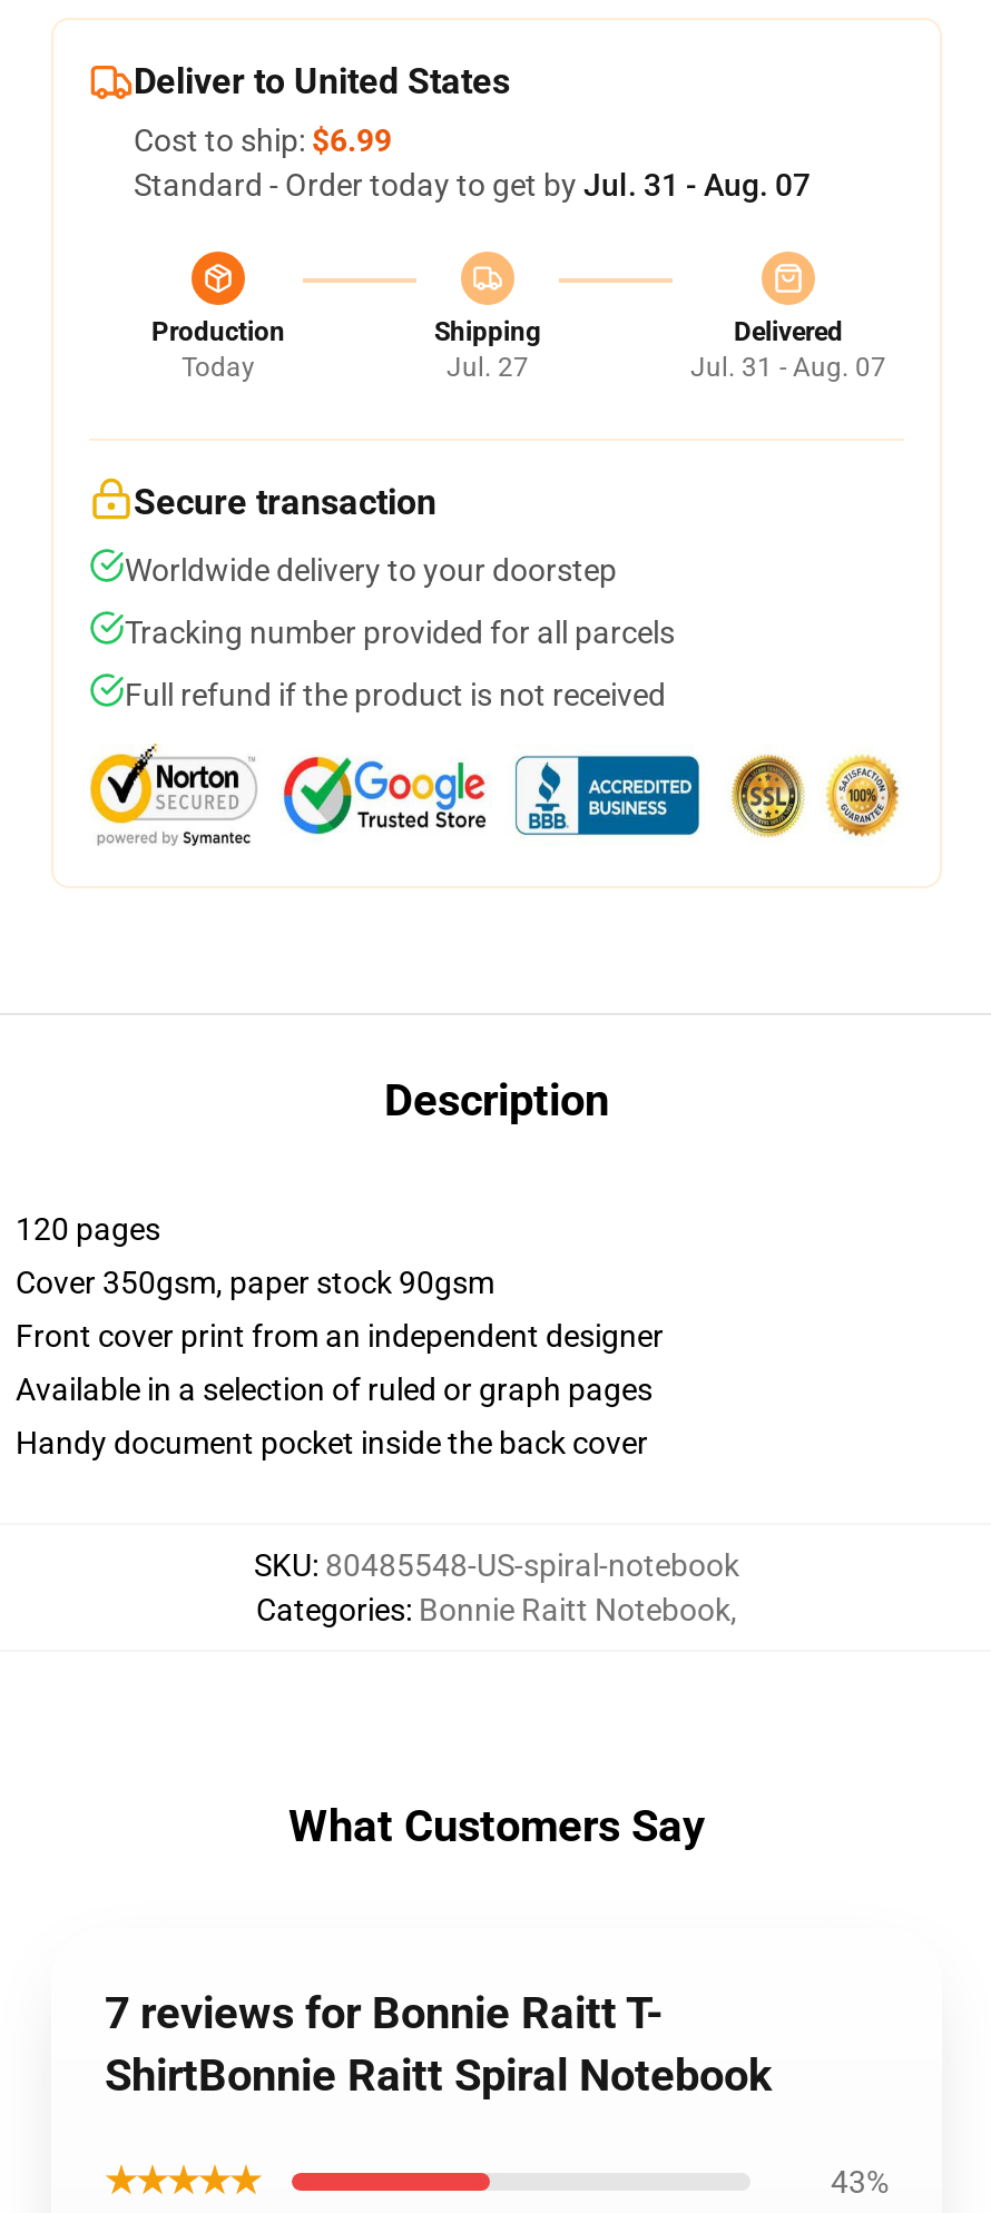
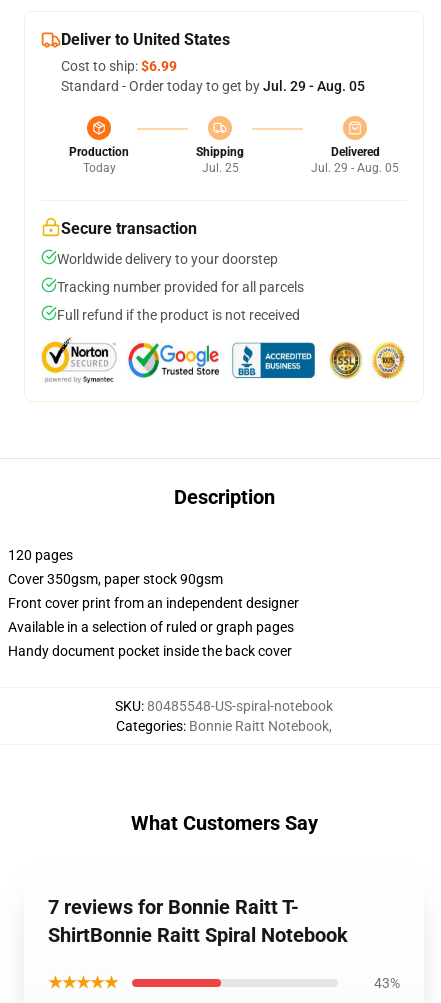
- Standard - Order today to get by Jul. 31 - Aug. 07
+ Standard - Order today to get by Jul. 29 - Aug. 05

- Jul. 27
+ Jul. 25

- Jul. 31 - Aug. 07
+ Jul. 29 - Aug. 05
